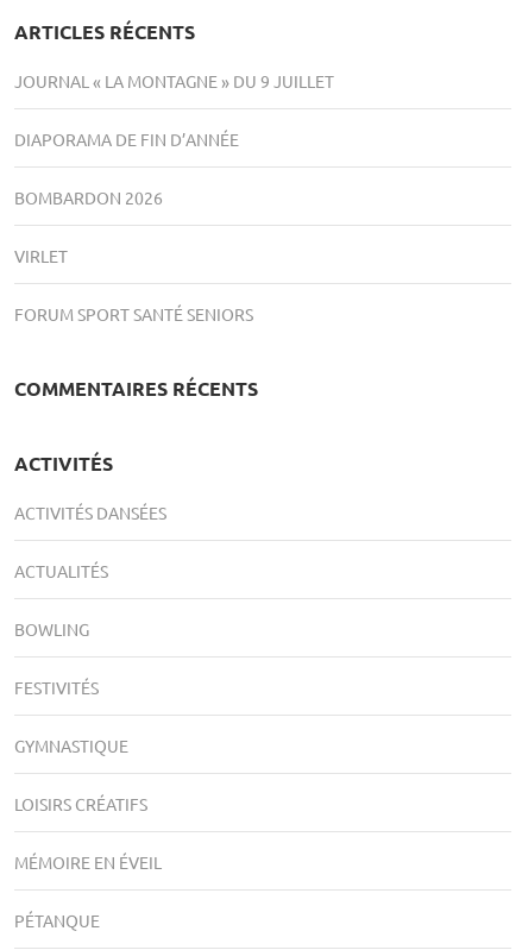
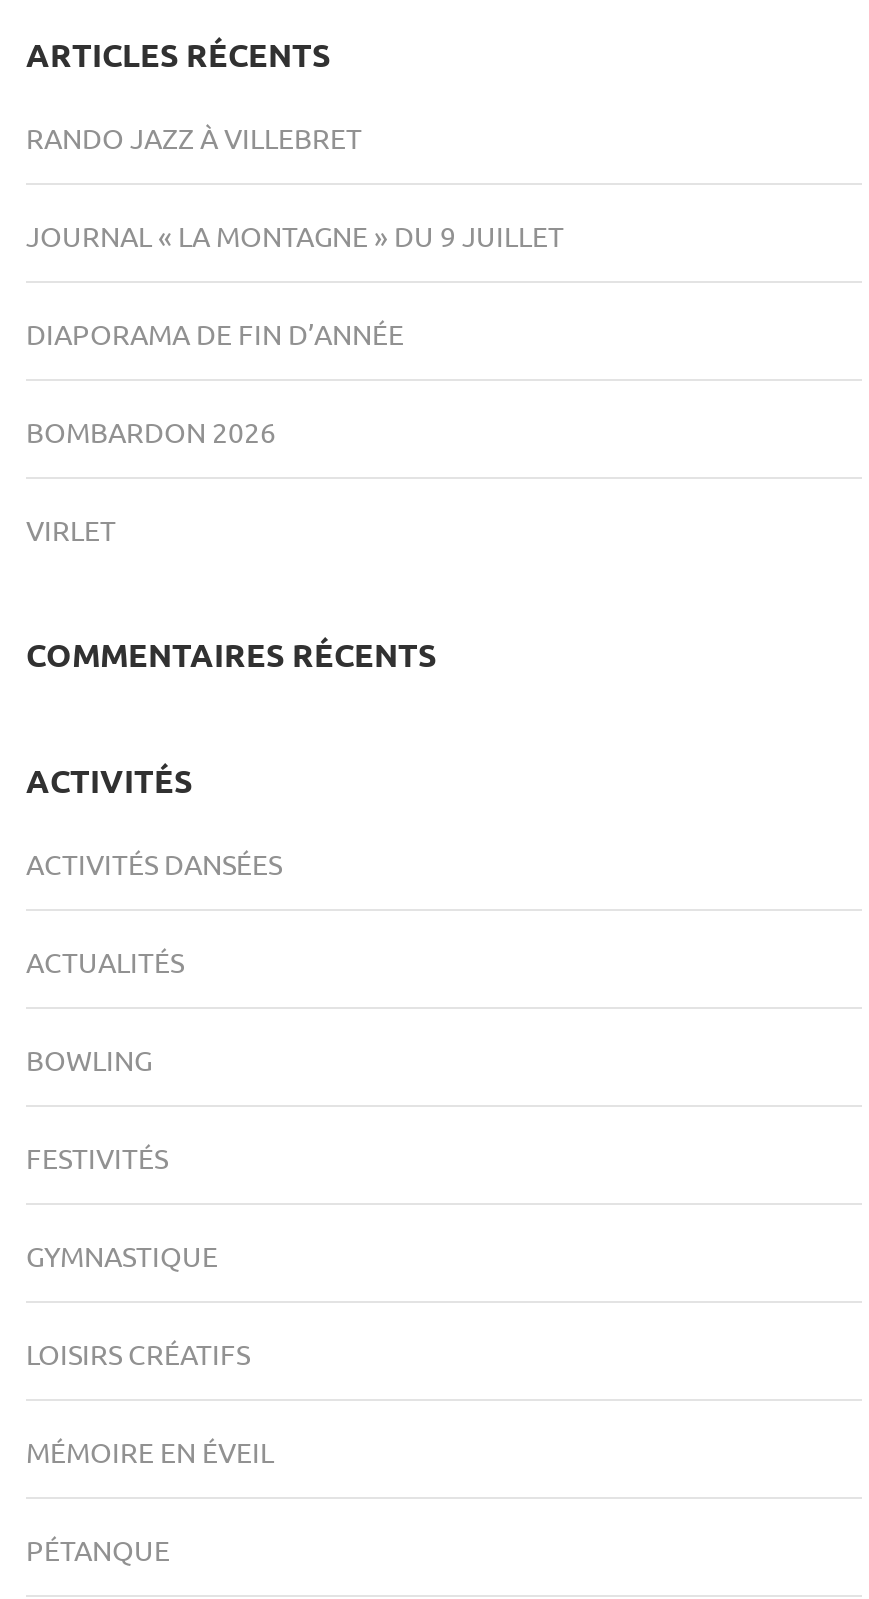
+ RANDO JAZZ À VILLEBRET

moved down: JOURNAL « LA MONTAGNE » DU 9 JUILLET | DIAPORAMA DE FIN D’ANNÉE | BOMBARDON 2026 | VIRLET

- FORUM SPORT SANTÉ SENIORS
